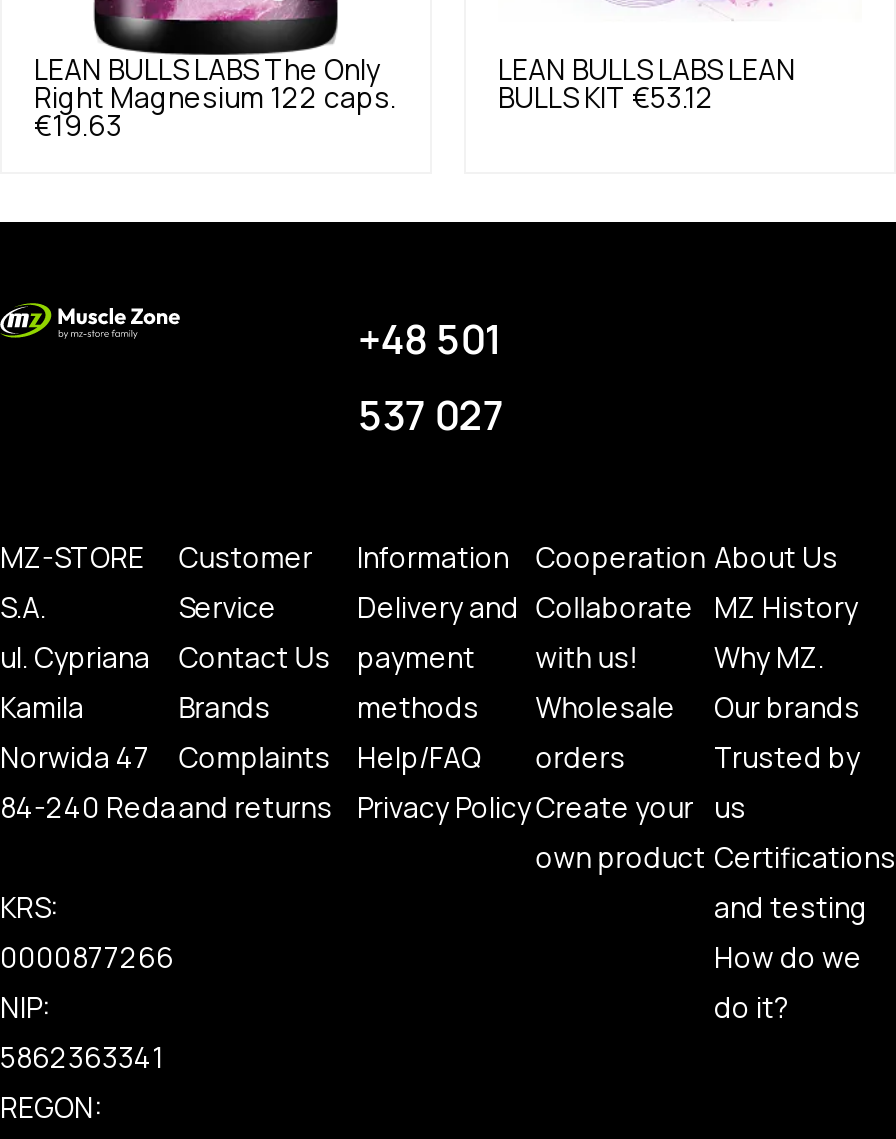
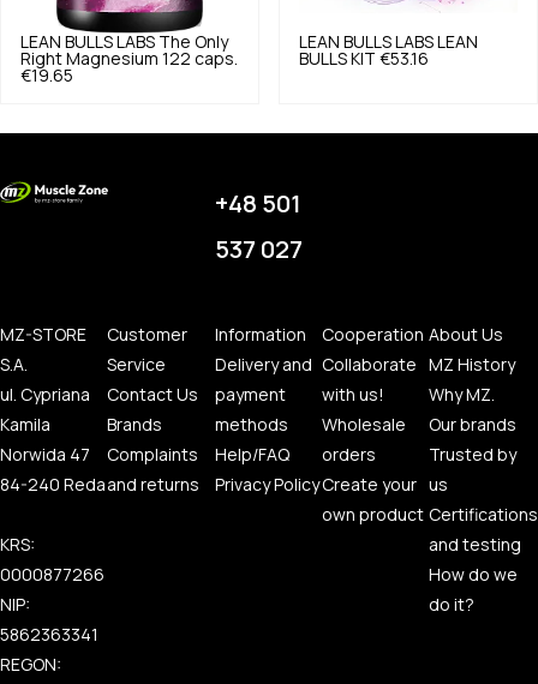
- BULLS KIT €53.12
+ BULLS KIT €53.16

- €19.63
+ €19.65
